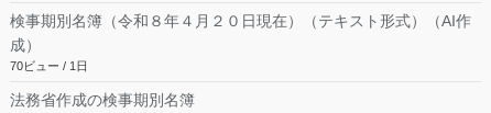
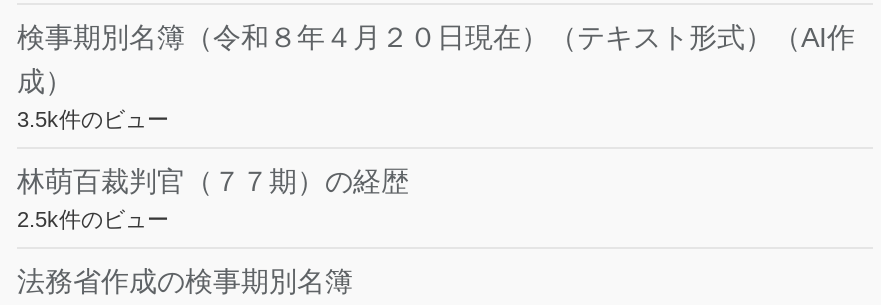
- 70ビュー / 1日
+ 3.5k件のビュー
+ 林萌百裁判官（７７期）の経歴
+ 2.5k件のビュー
